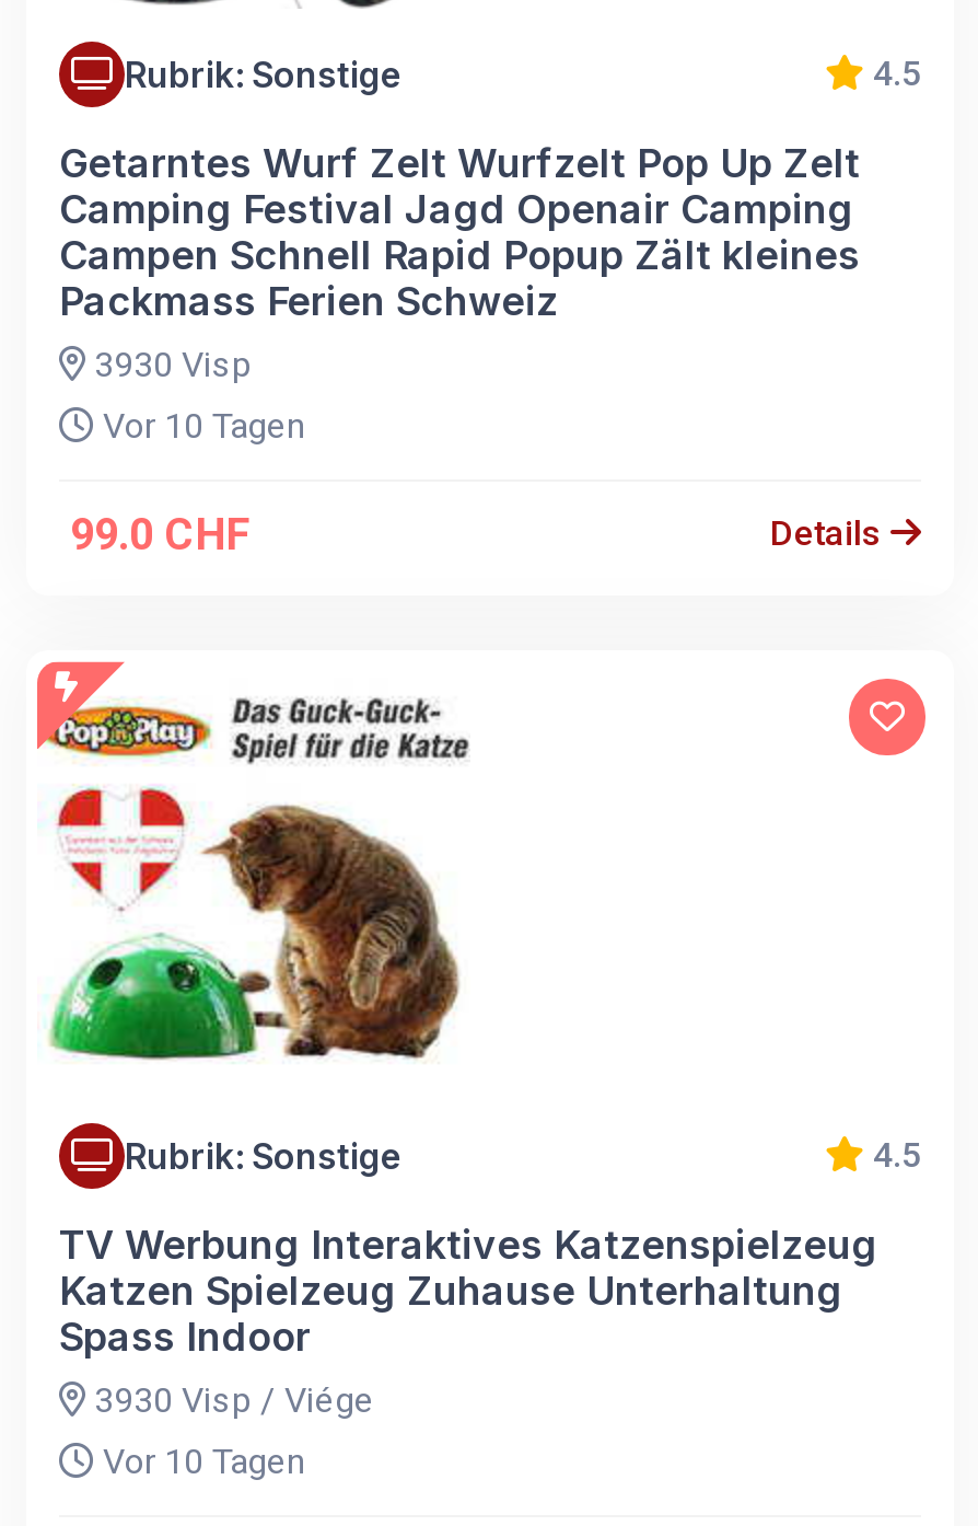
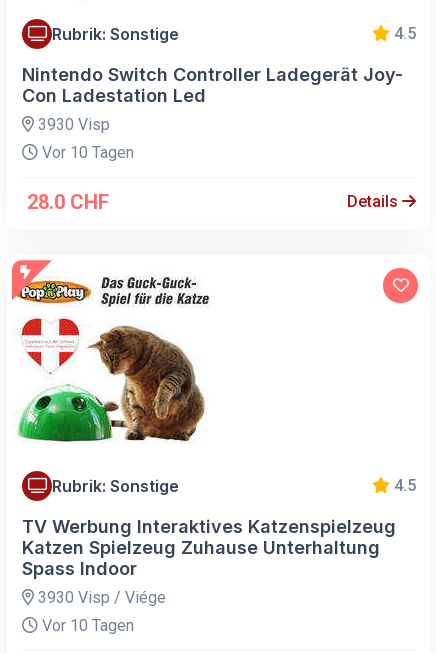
- Getarntes Wurf Zelt Wurfzelt Pop Up Zelt
- Camping Festival Jagd Openair Camping
- Campen Schnell Rapid Popup Zält kleines
- Packmass Ferien Schweiz
+ Nintendo Switch Controller Ladegerät Joy-
+ Con Ladestation Led

- 99.0 CHF
+ 28.0 CHF
